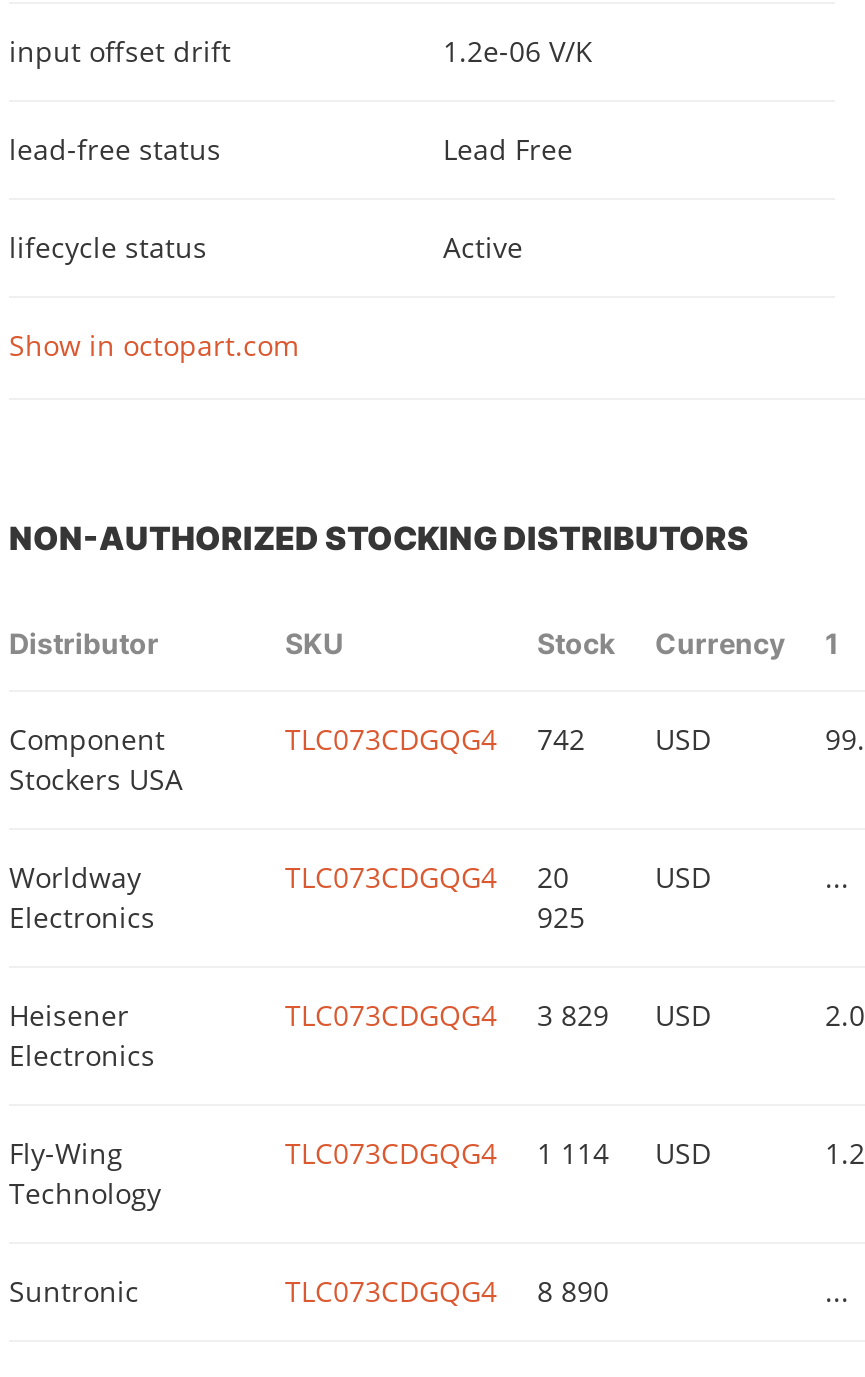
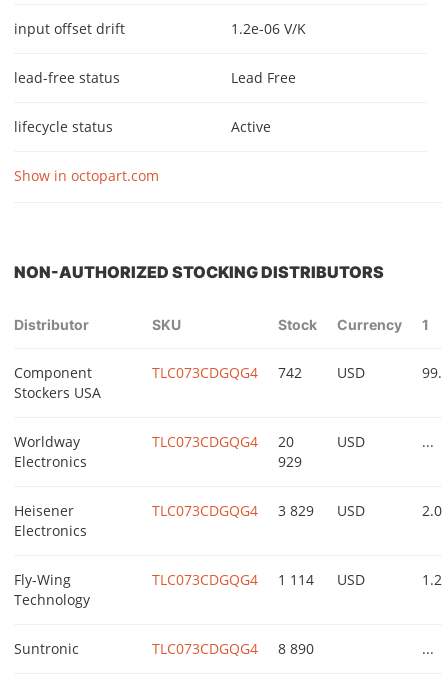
- 925
+ 929
